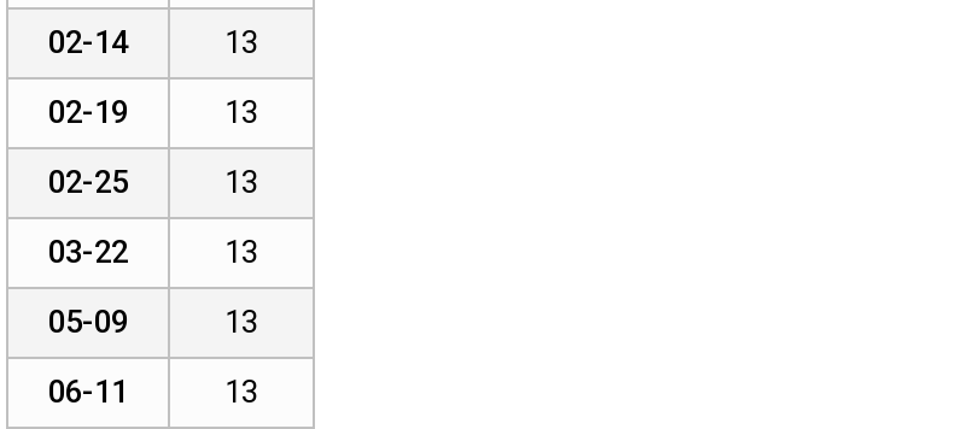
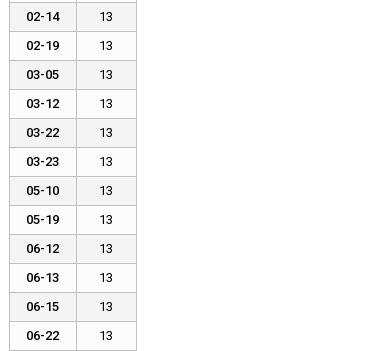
- 02-25
+ 03-05
+ 13
+ 03-12

- 05-09
+ 03-23

- 06-11
+ 05-10
+ 13
+ 05-19
+ 13
+ 06-12
+ 13
+ 06-13
+ 13
+ 06-15
+ 13
+ 06-22
